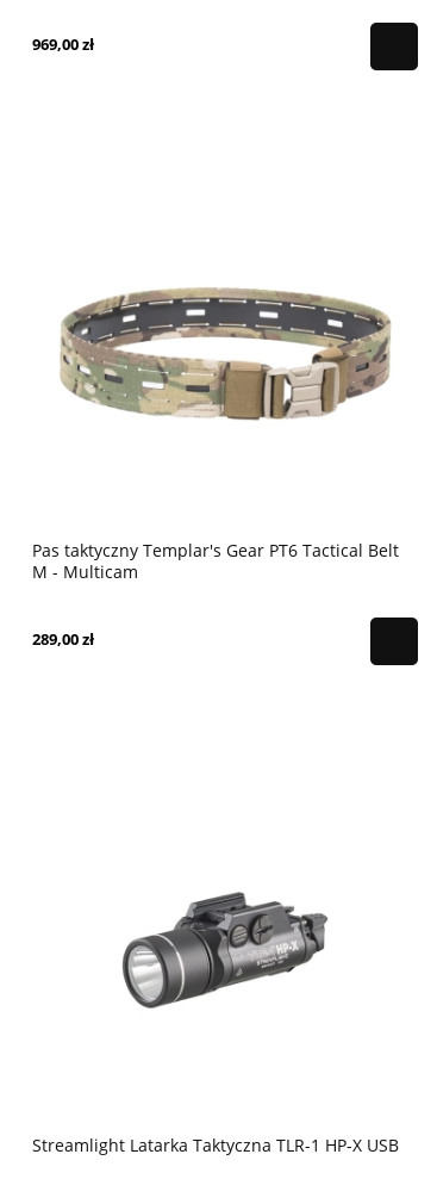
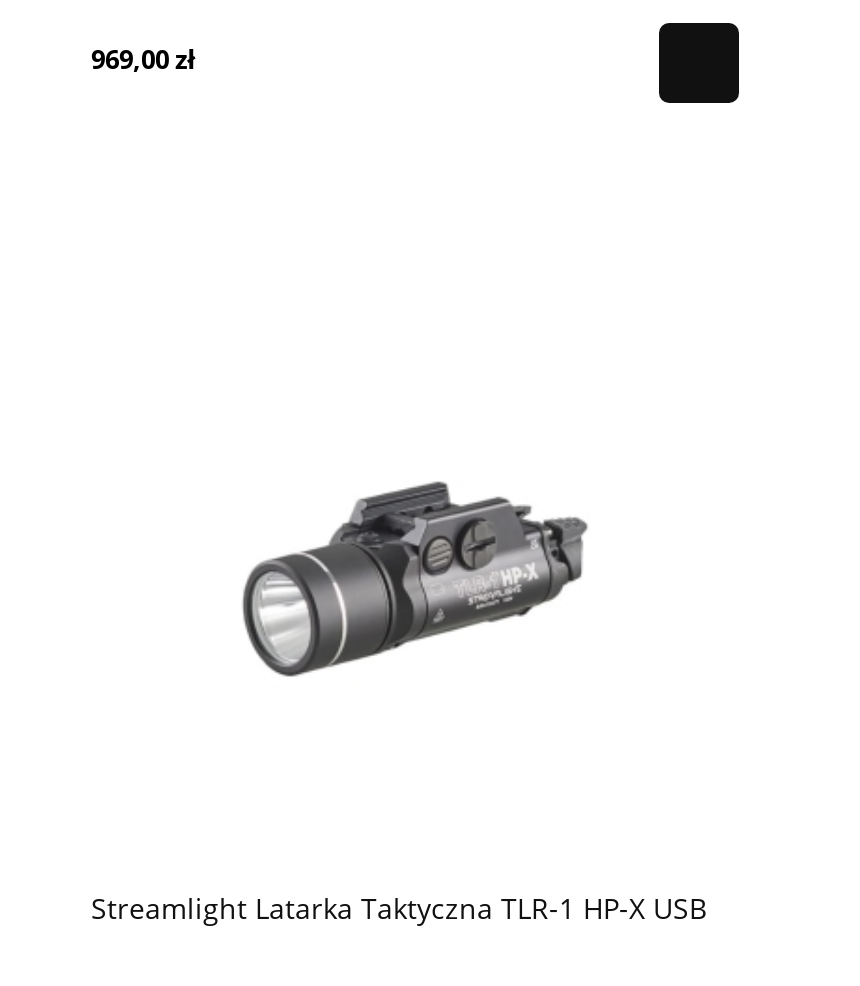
- [image]

- Pas taktyczny Templar's Gear PT6 Tactical Belt
- M - Multicam
- 289,00 zł
